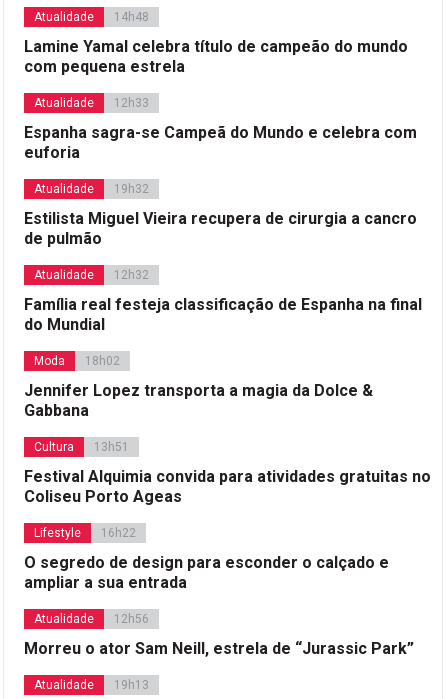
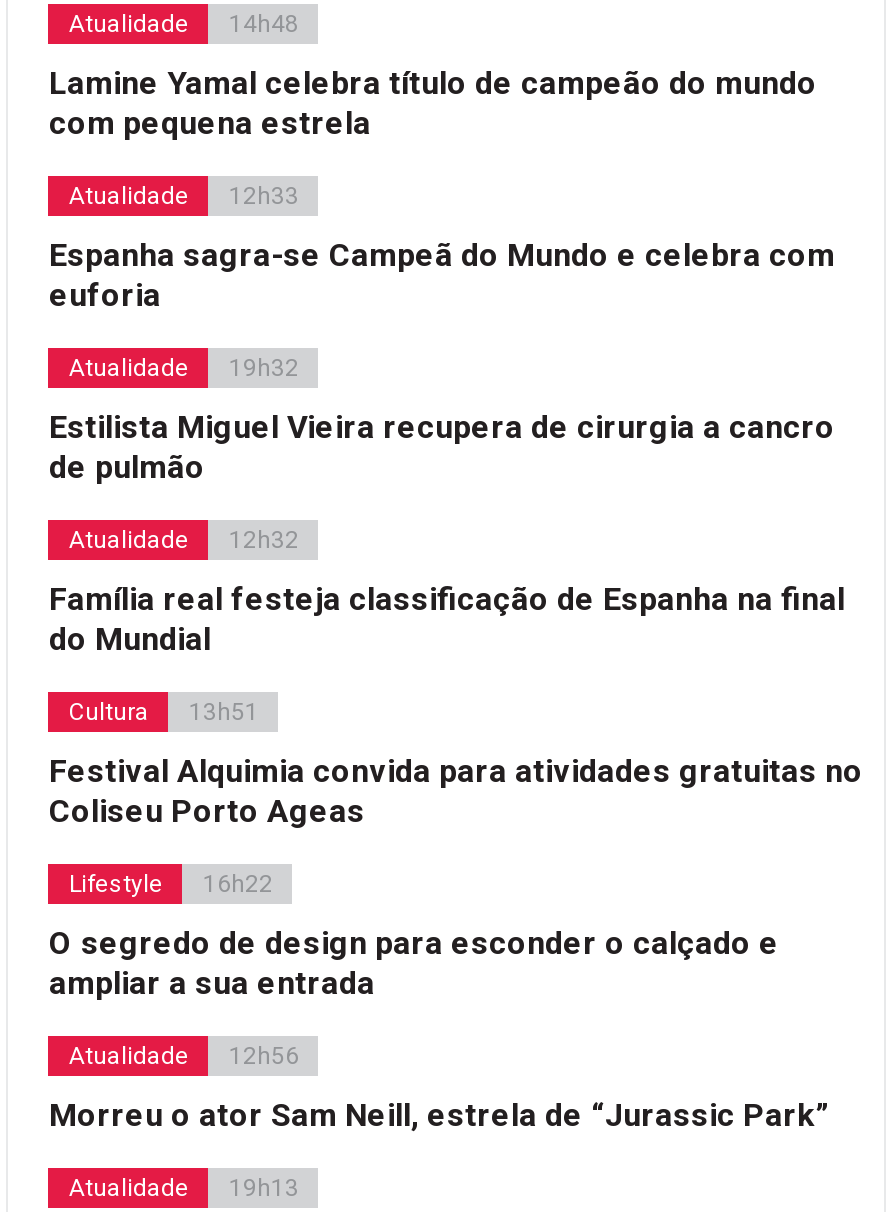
- Moda
- 18h02
- Jennifer Lopez transporta a magia da Dolce &
- Gabbana
